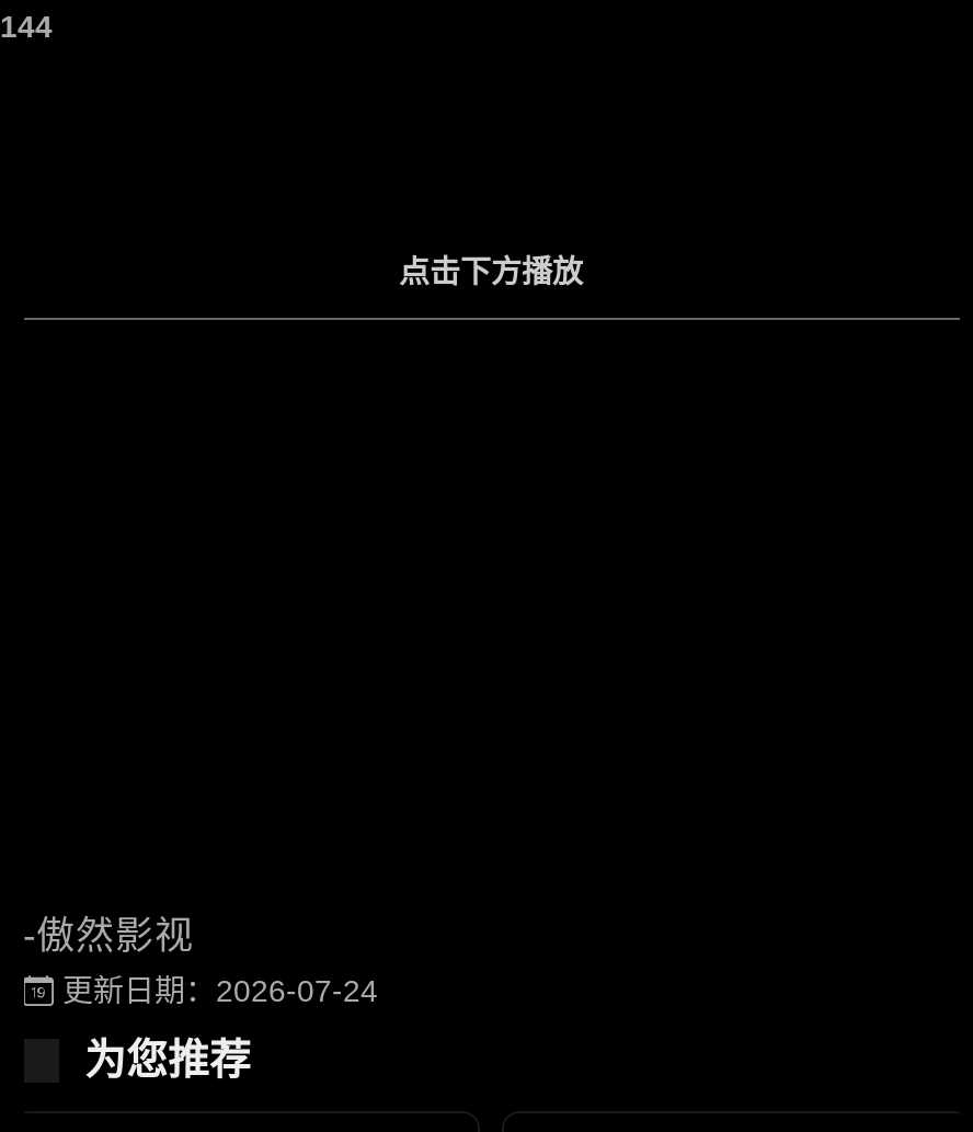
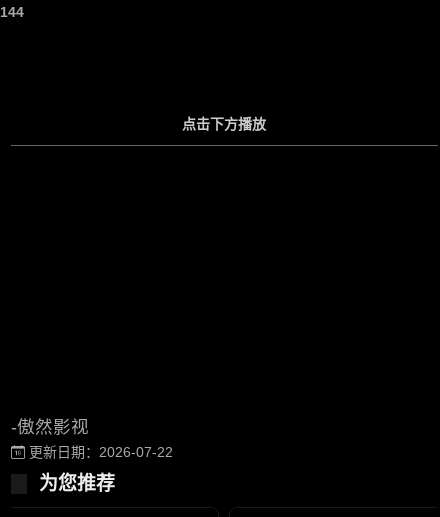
- 更新日期：2026-07-24
+ 更新日期：2026-07-22
